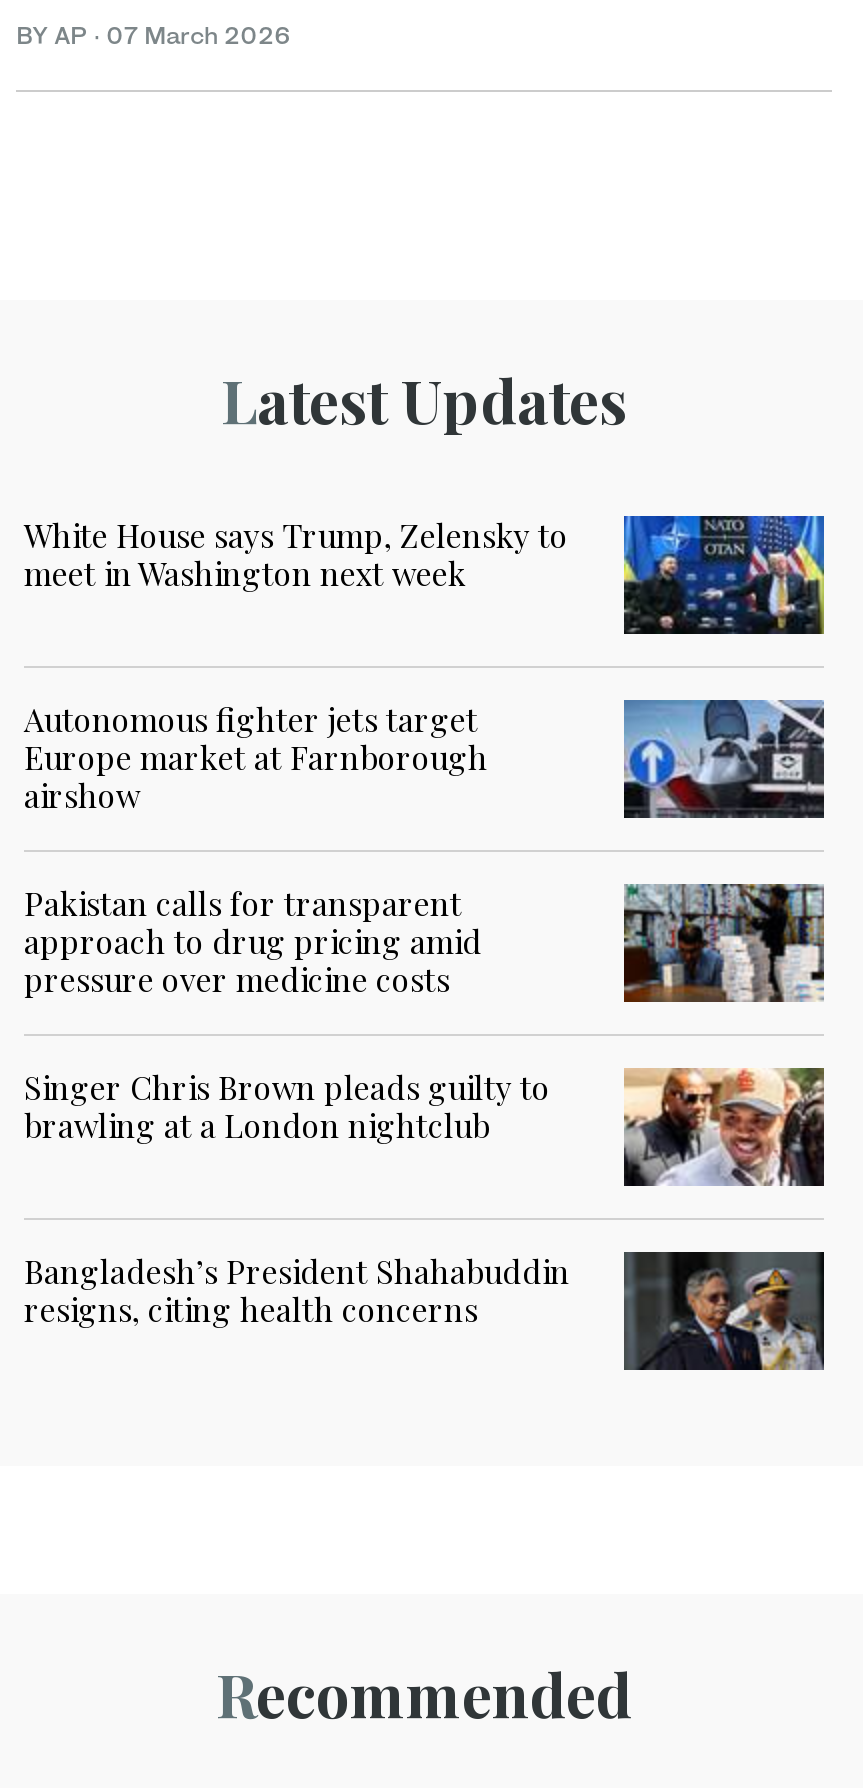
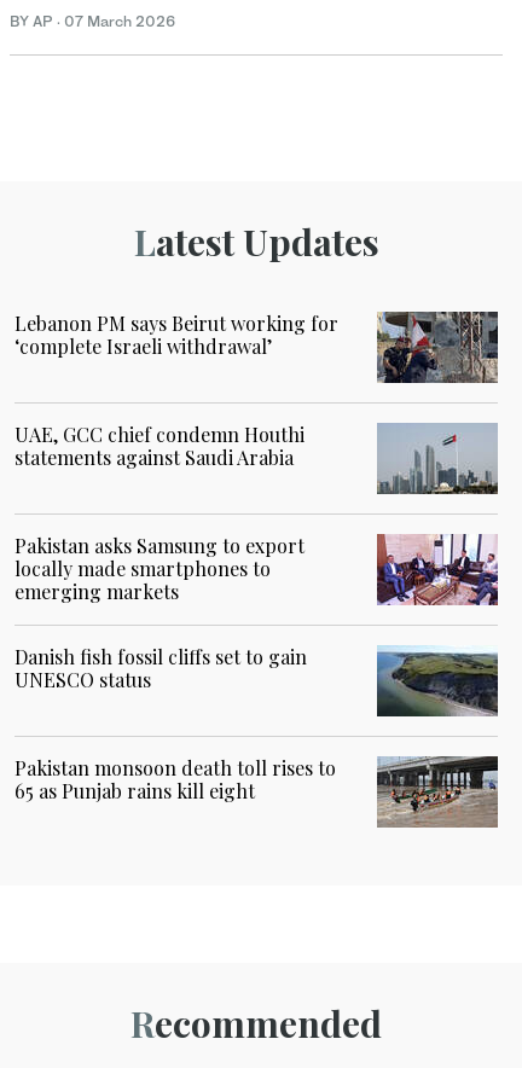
- [image]
- White House says Trump, Zelensky to
- meet in Washington next week
+ [image]
+ Lebanon PM says Beirut working for
+ ‘complete Israeli withdrawal’

- Autonomous fighter jets target
- Europe market at Farnborough
- airshow
+ UAE, GCC chief condemn Houthi
+ statements against Saudi Arabia

- [image]
+ [image]

- Pakistan calls for transparent
- approach to drug pricing amid
- pressure over medicine costs
+ Pakistan asks Samsung to export
+ locally made smartphones to
+ emerging markets

- [image]
+ [image]

- Singer Chris Brown pleads guilty to
- brawling at a London nightclub
+ Danish fish fossil cliffs set to gain
+ UNESCO status

- [image]
+ [image]

- [image]
- Bangladesh’s President Shahabuddin
- resigns, citing health concerns
+ [image]
+ Pakistan monsoon death toll rises to
+ 65 as Punjab rains kill eight
